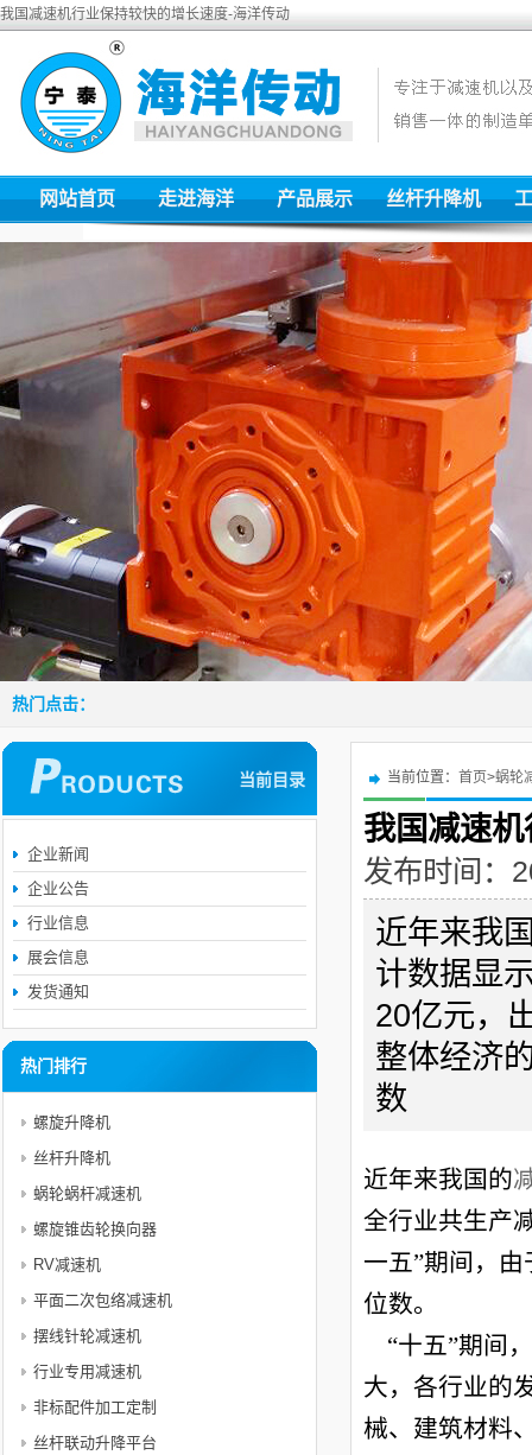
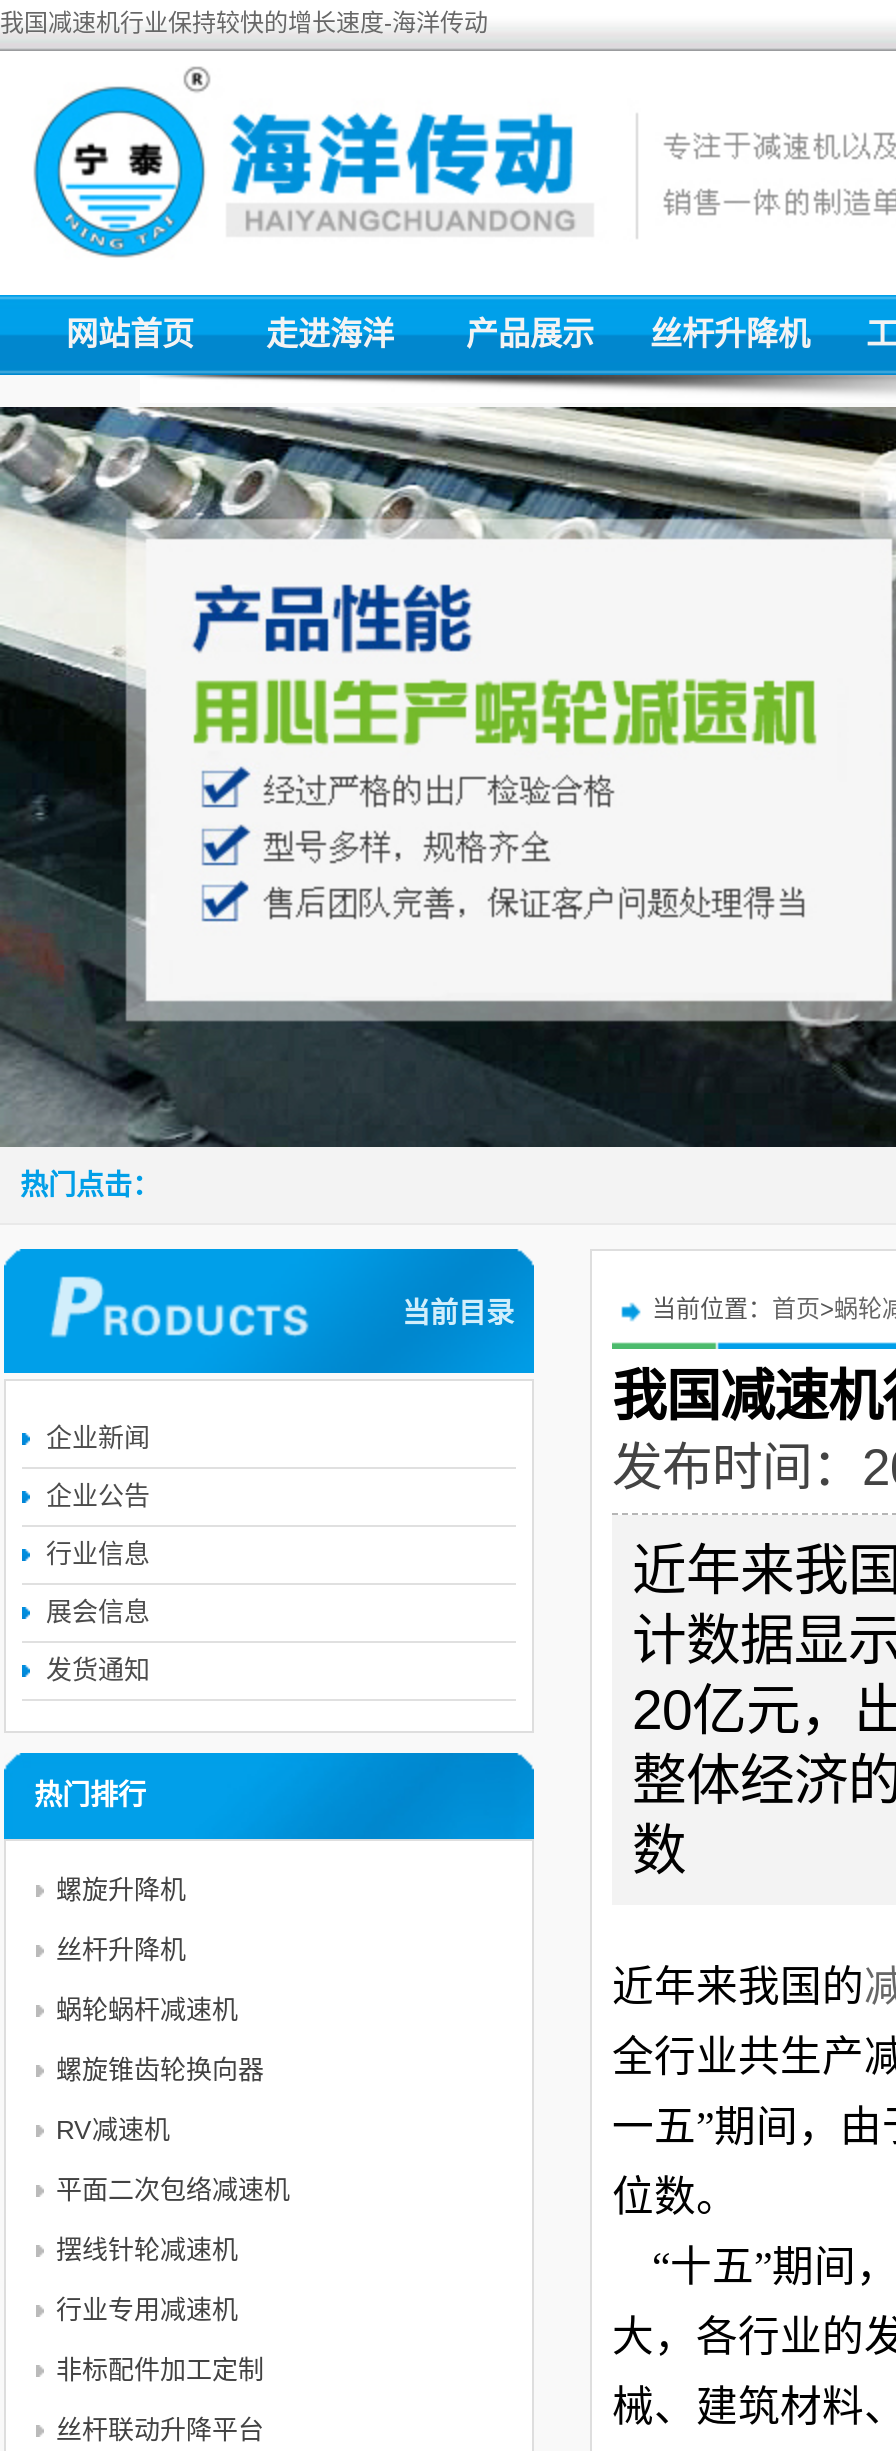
- [image]
+ [image]
